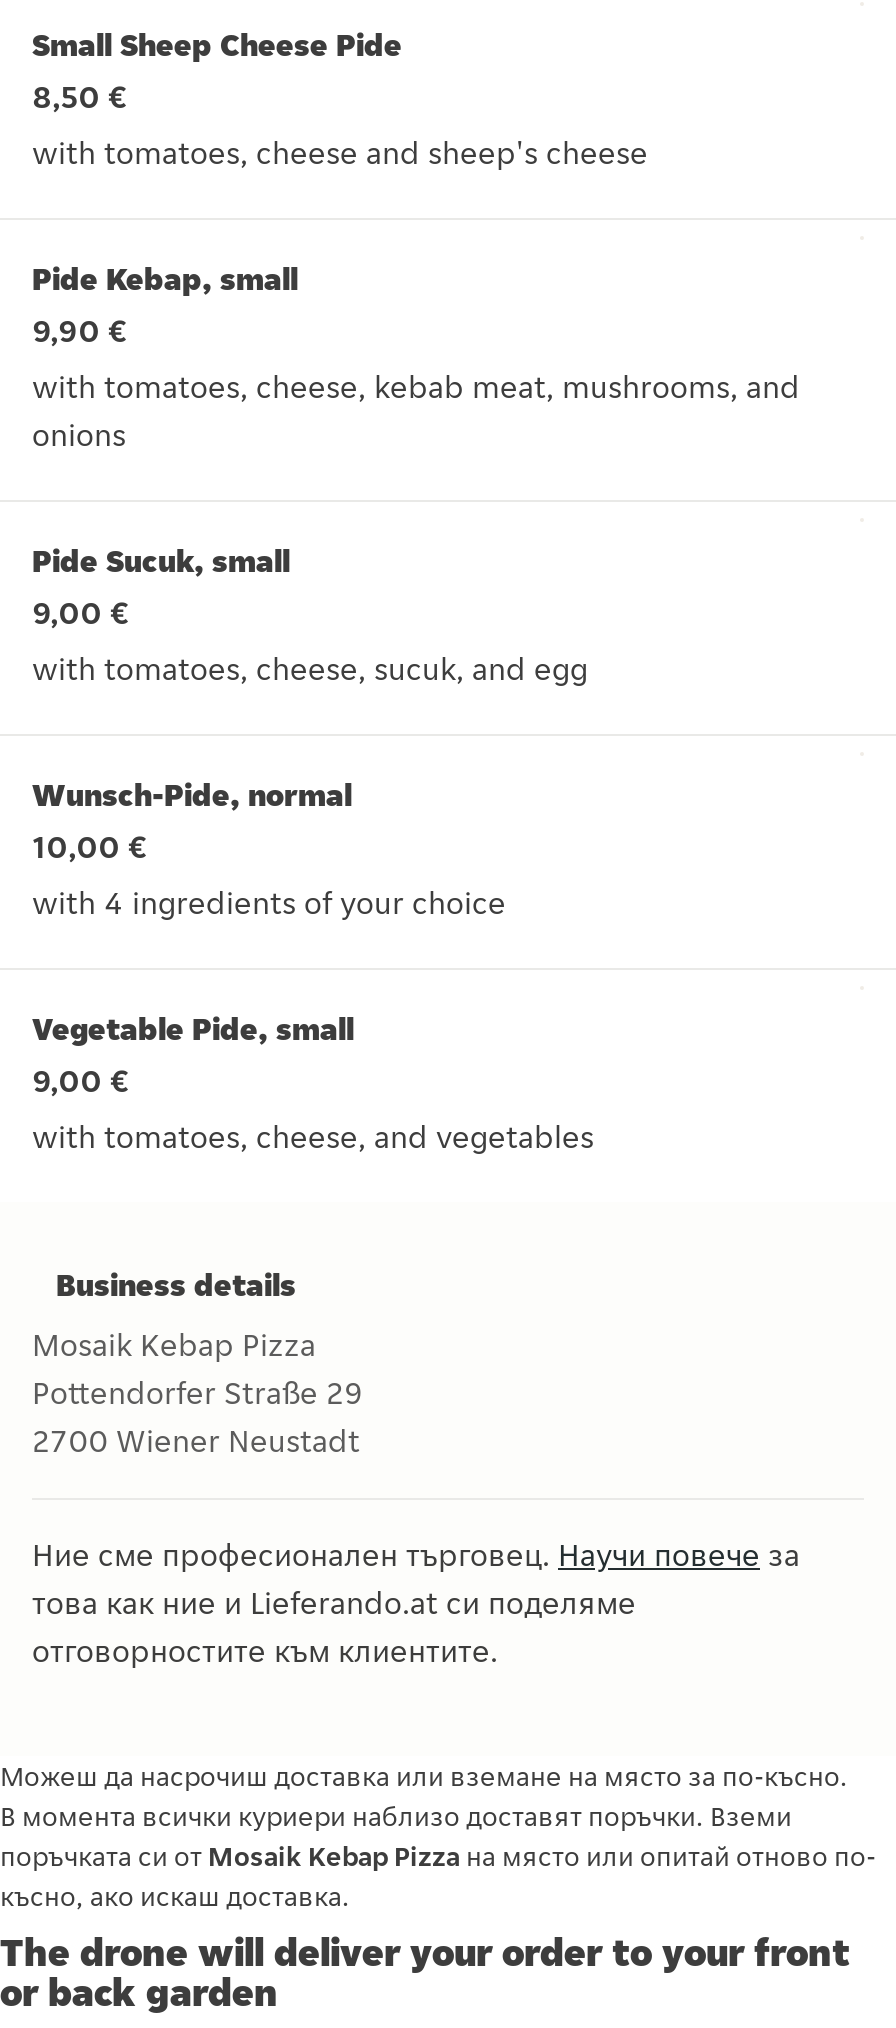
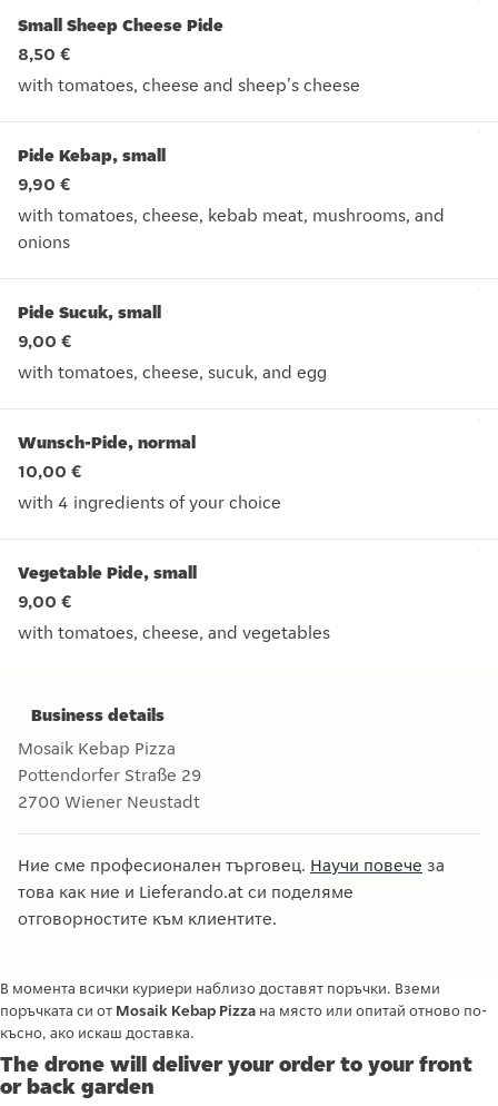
- Можеш да насрочиш доставка или вземане на място за по-късно.
